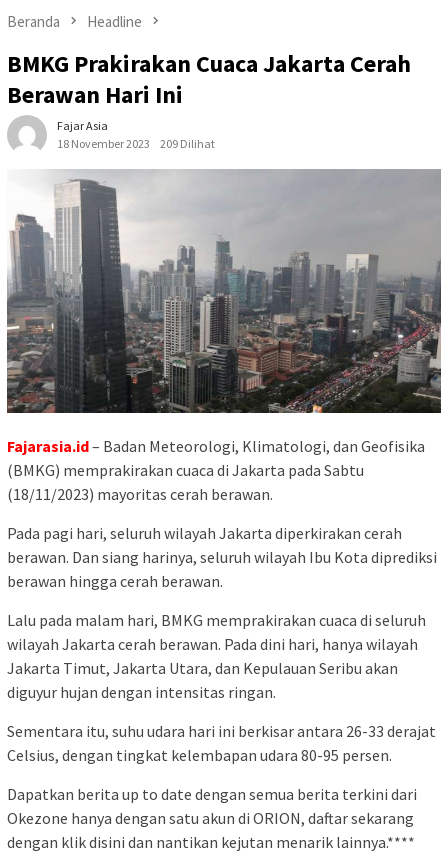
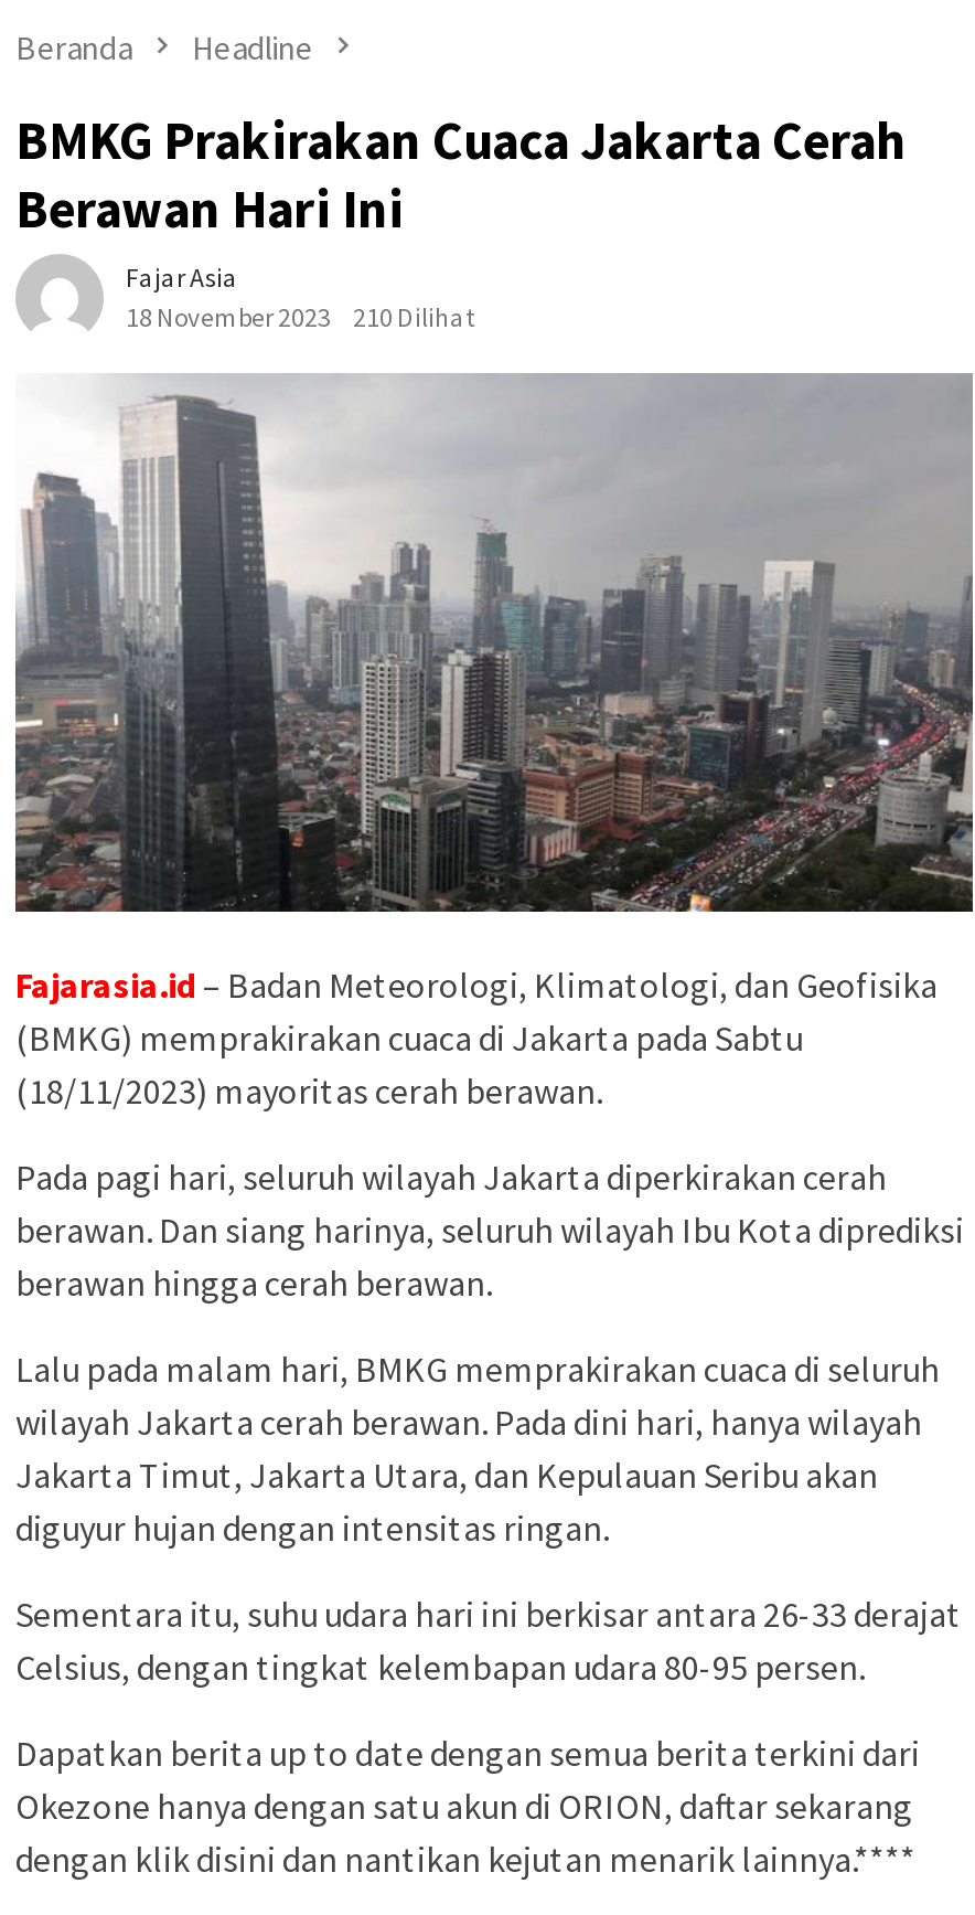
- 18 November 2023 209 Dilihat
+ 18 November 2023 210 Dilihat
